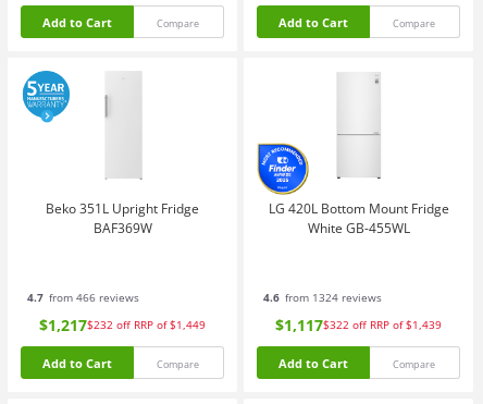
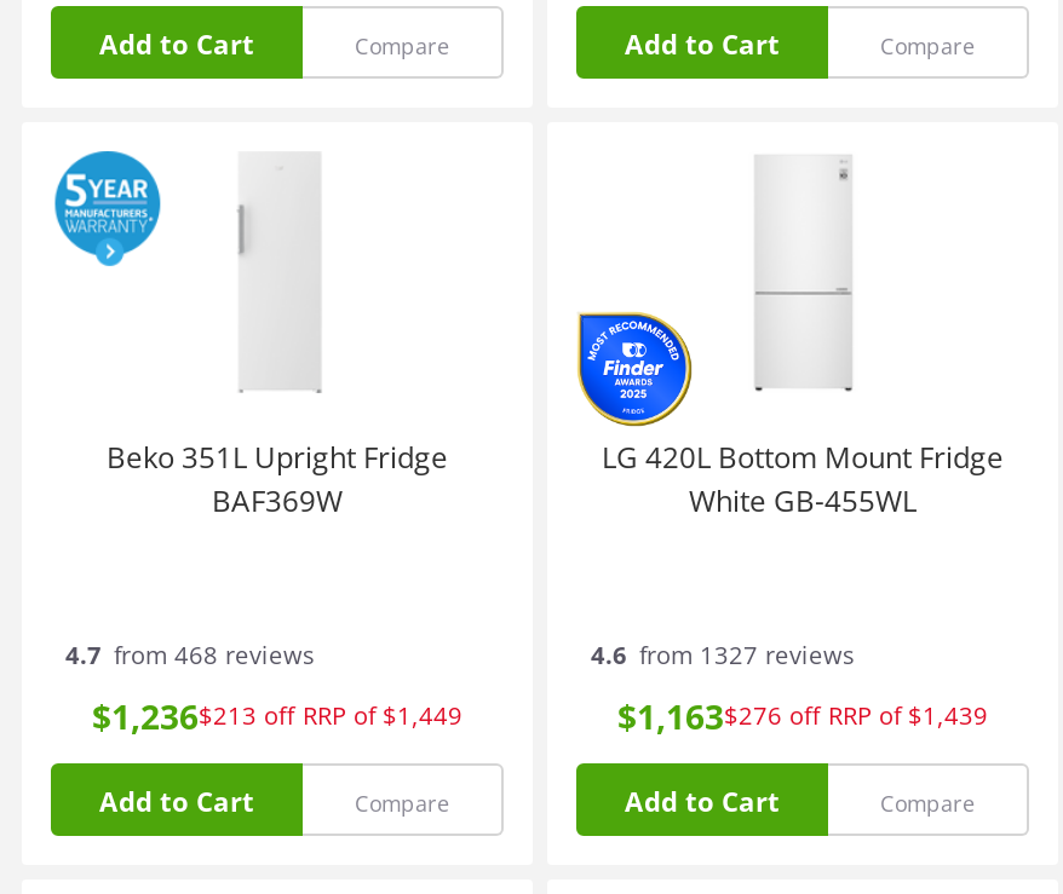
- 4.7 from 466 reviews
+ 4.7 from 468 reviews

- 4.6 from 1324 reviews
+ 4.6 from 1327 reviews

- $1,217$232 off RRP of $1,449
+ $1,236$213 off RRP of $1,449

- $1,117$322 off RRP of $1,439
+ $1,163$276 off RRP of $1,439
